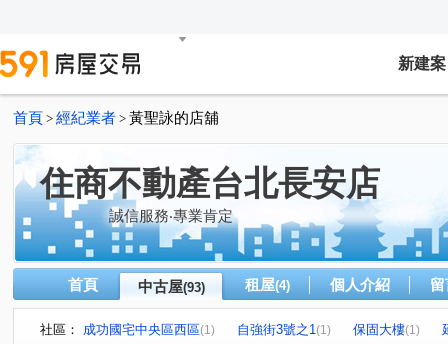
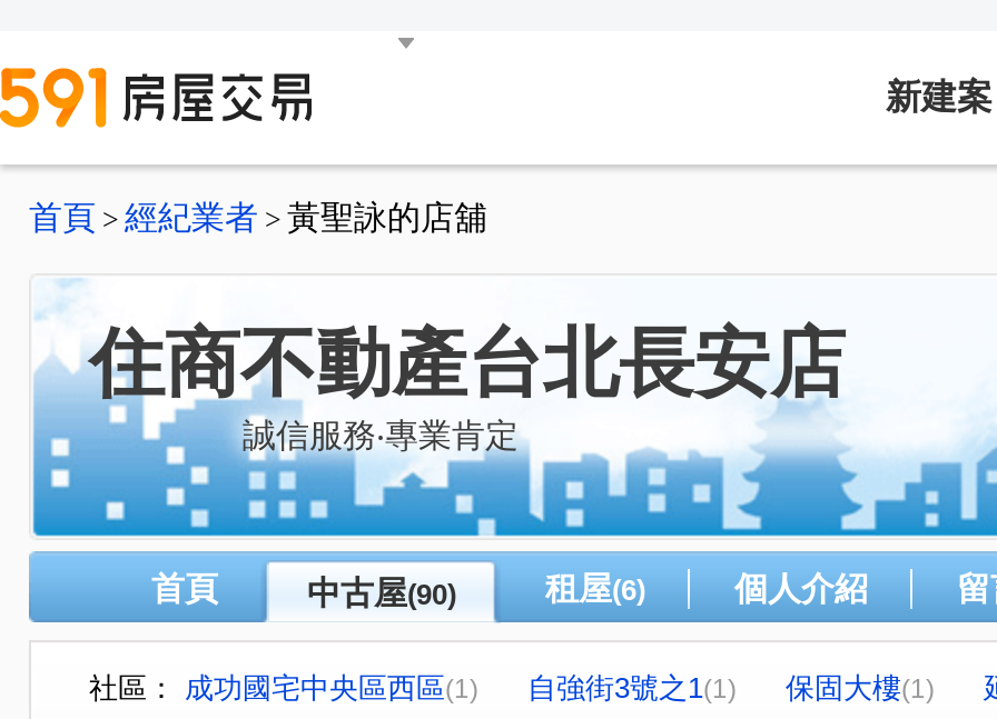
- 中古屋(93)
+ 中古屋(90)

- 租屋(4)
+ 租屋(6)
